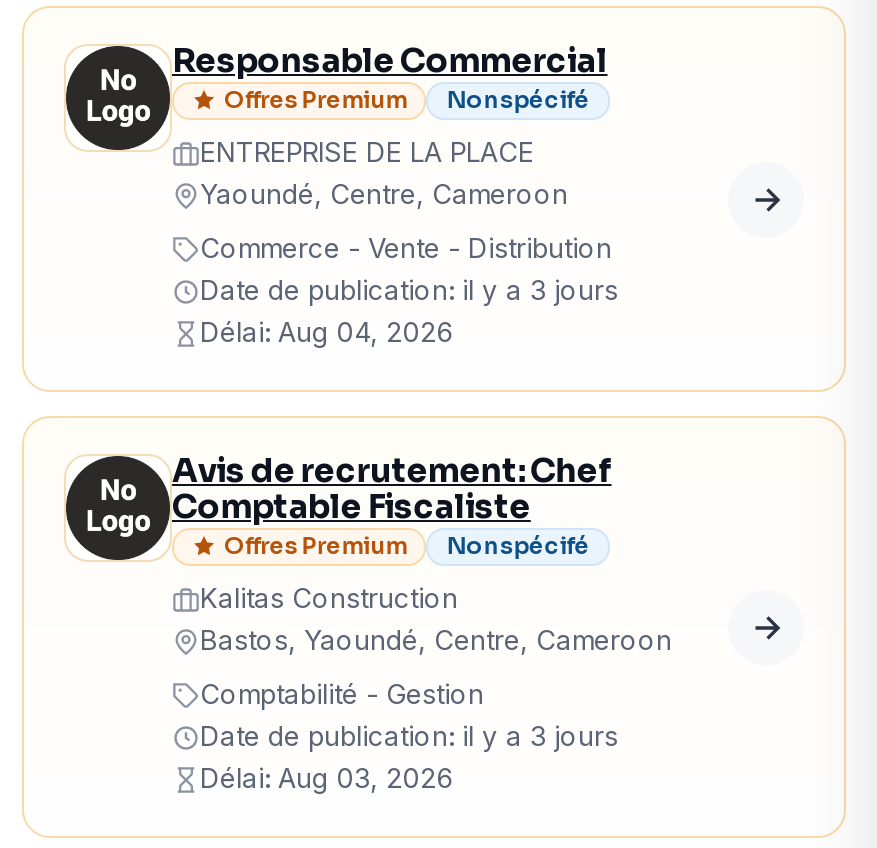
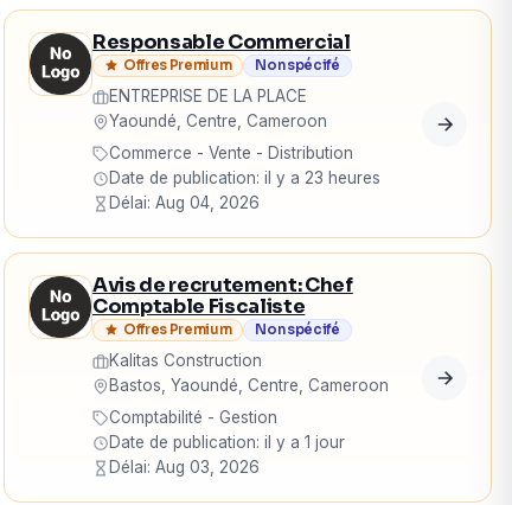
- Date de publication: il y a 3 jours
+ Date de publication: il y a 23 heures

- Date de publication: il y a 3 jours
+ Date de publication: il y a 1 jour
